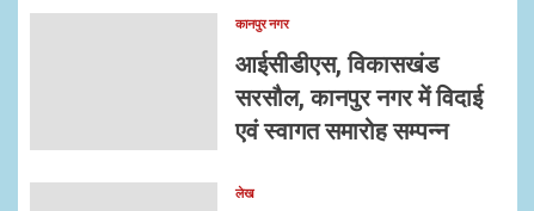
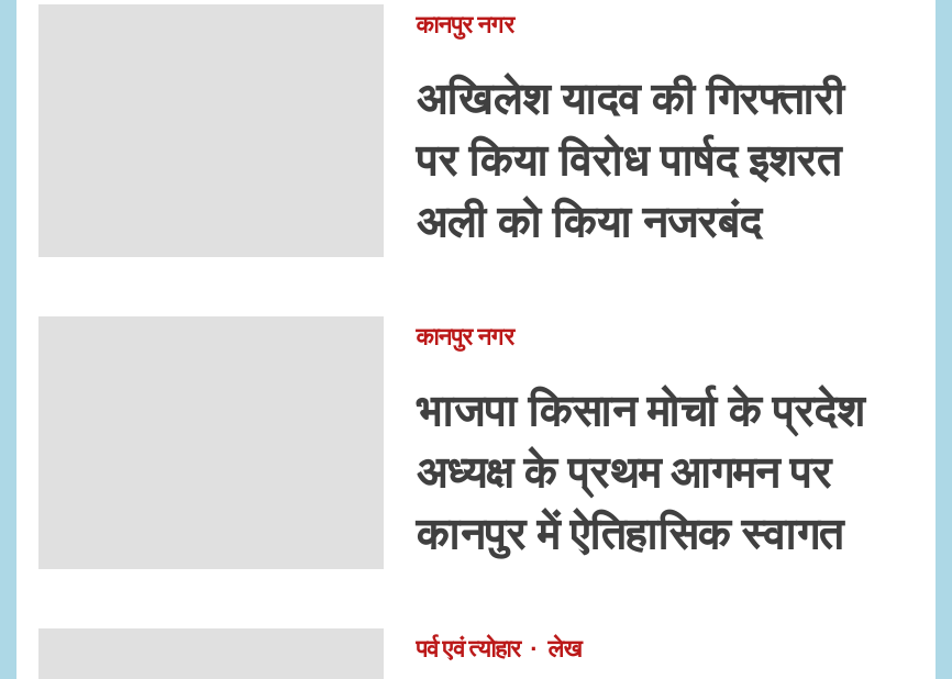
- आईसीडीएस, विकासखंड
- सरसौल, कानपुर नगर में विदाई
- एवं स्वागत समारोह सम्पन्न
+ अखिलेश यादव की गिरफ्तारी
+ पर किया विरोध पार्षद इशरत
+ अली को किया नजरबंद
+ कानपुर नगर
+ भाजपा किसान मोर्चा के प्रदेश
+ अध्यक्ष के प्रथम आगमन पर
+ कानपुर में ऐतिहासिक स्वागत
+ पर्व एवं त्योहार
